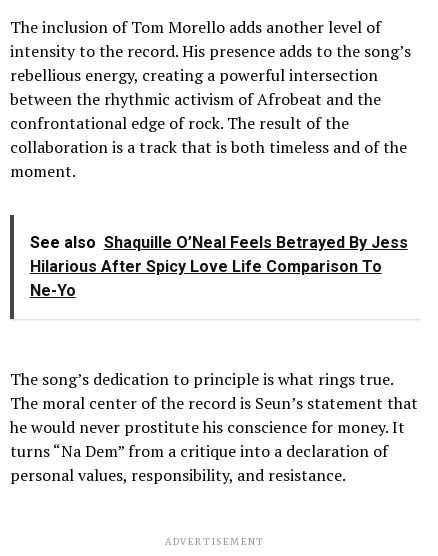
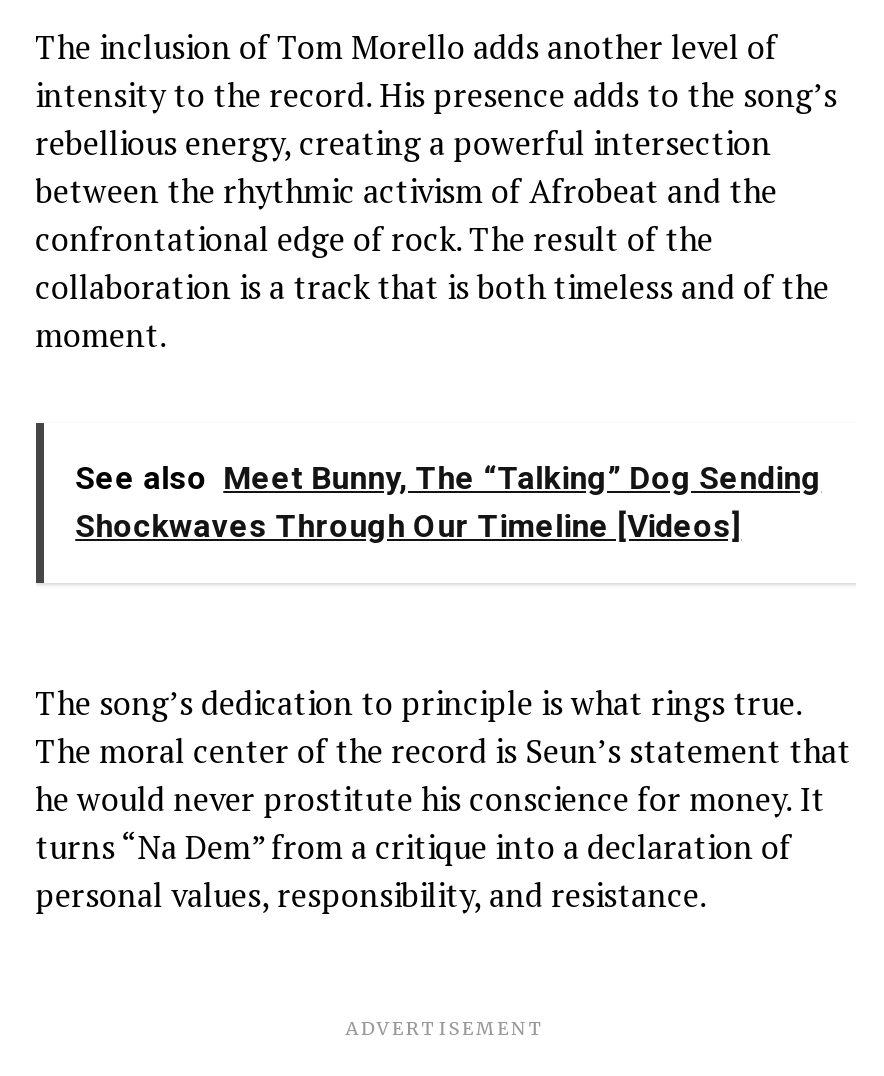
- See also Shaquille O’Neal Feels Betrayed By Jess
- Hilarious After Spicy Love Life Comparison To
- Ne-Yo
+ See also Meet Bunny, The “Talking” Dog Sending
+ Shockwaves Through Our Timeline [Videos]
